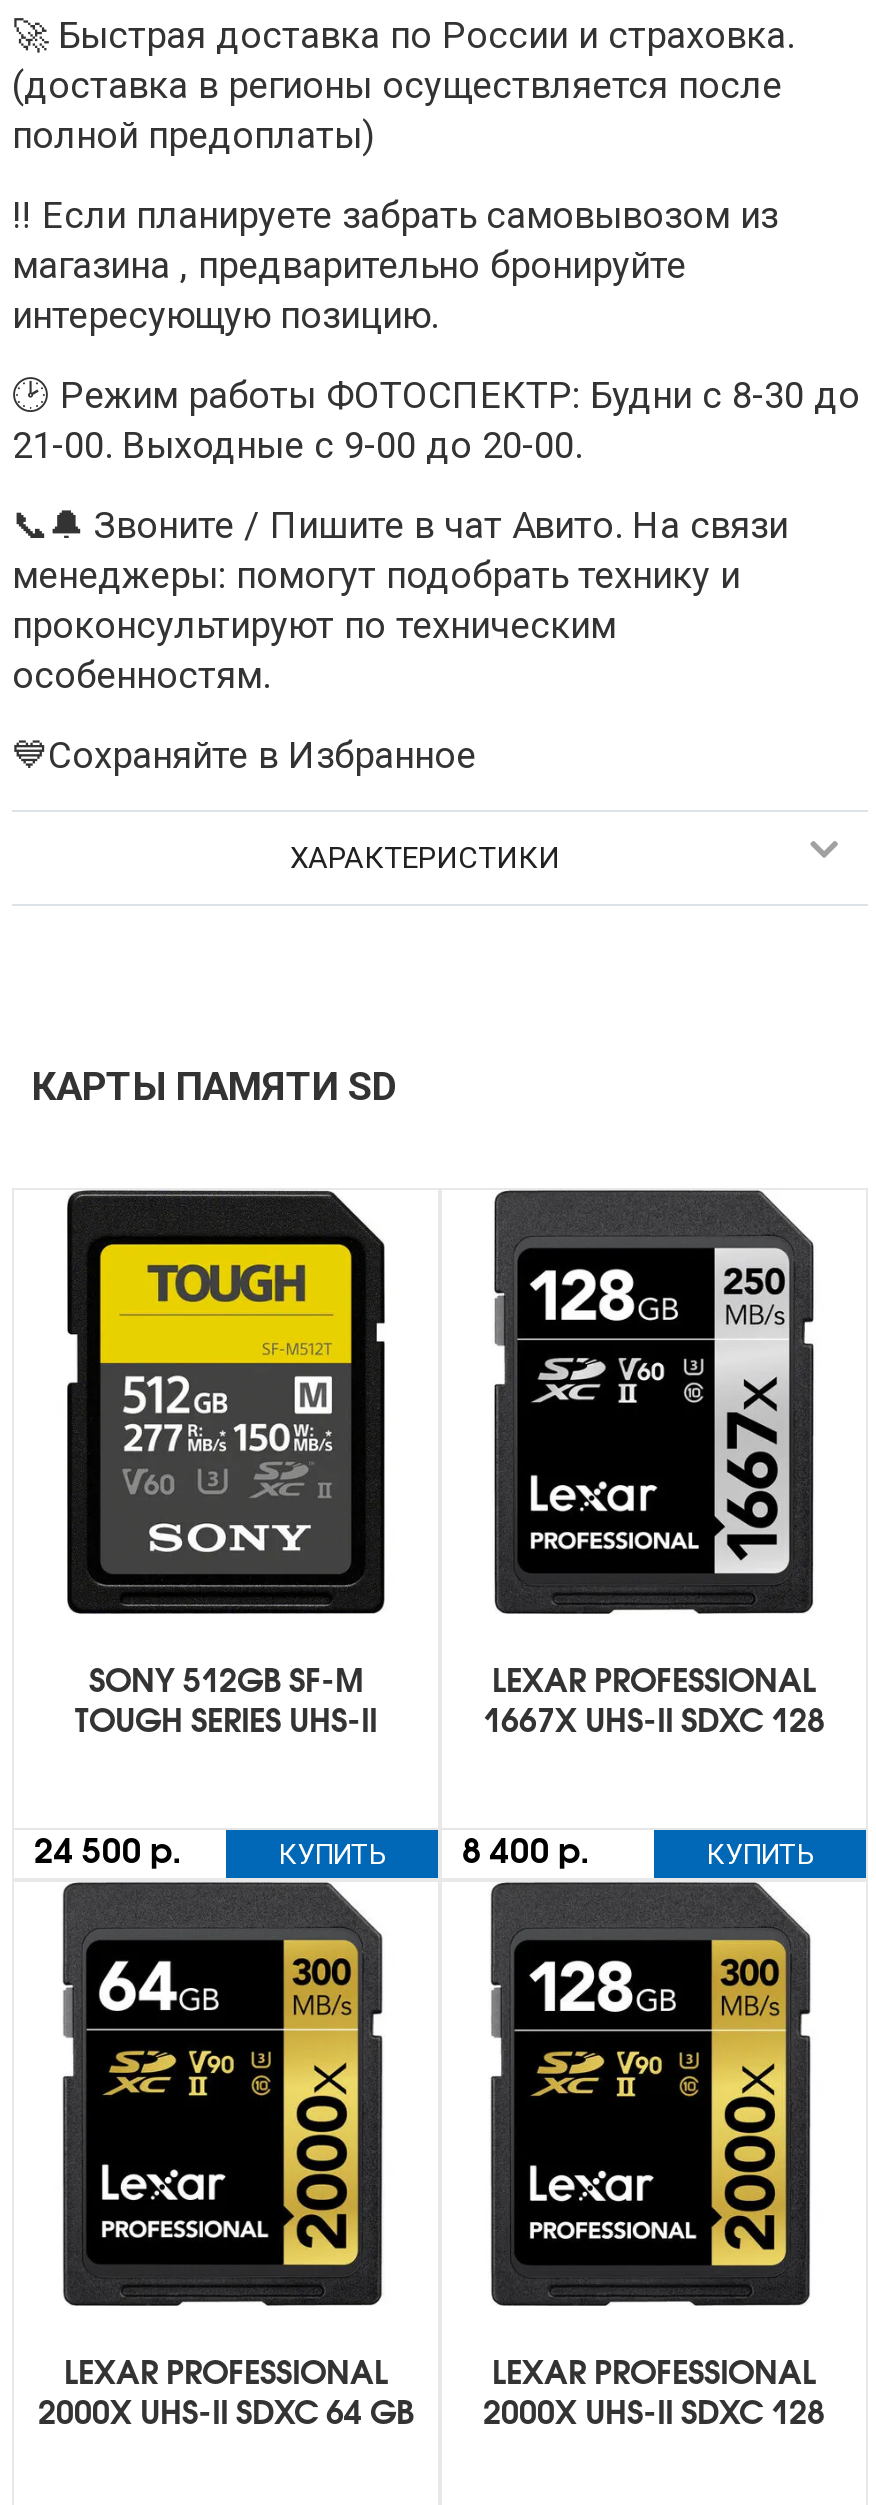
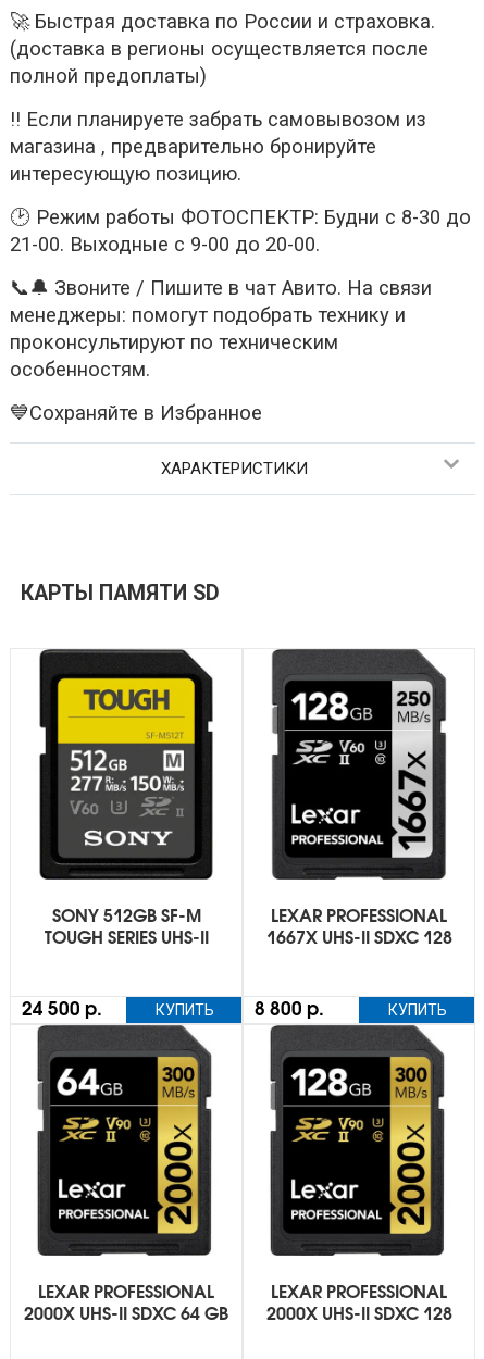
- 8 400 р.
+ 8 800 р.
